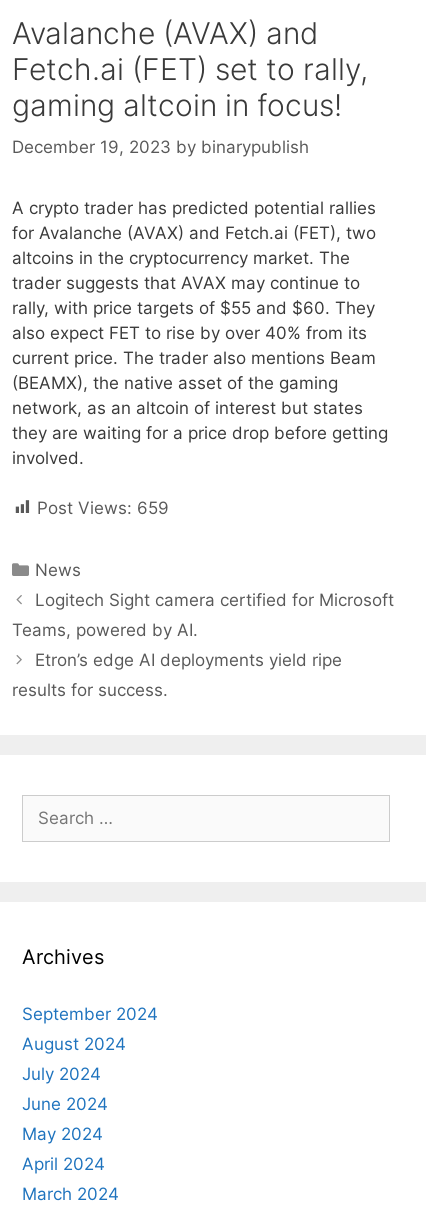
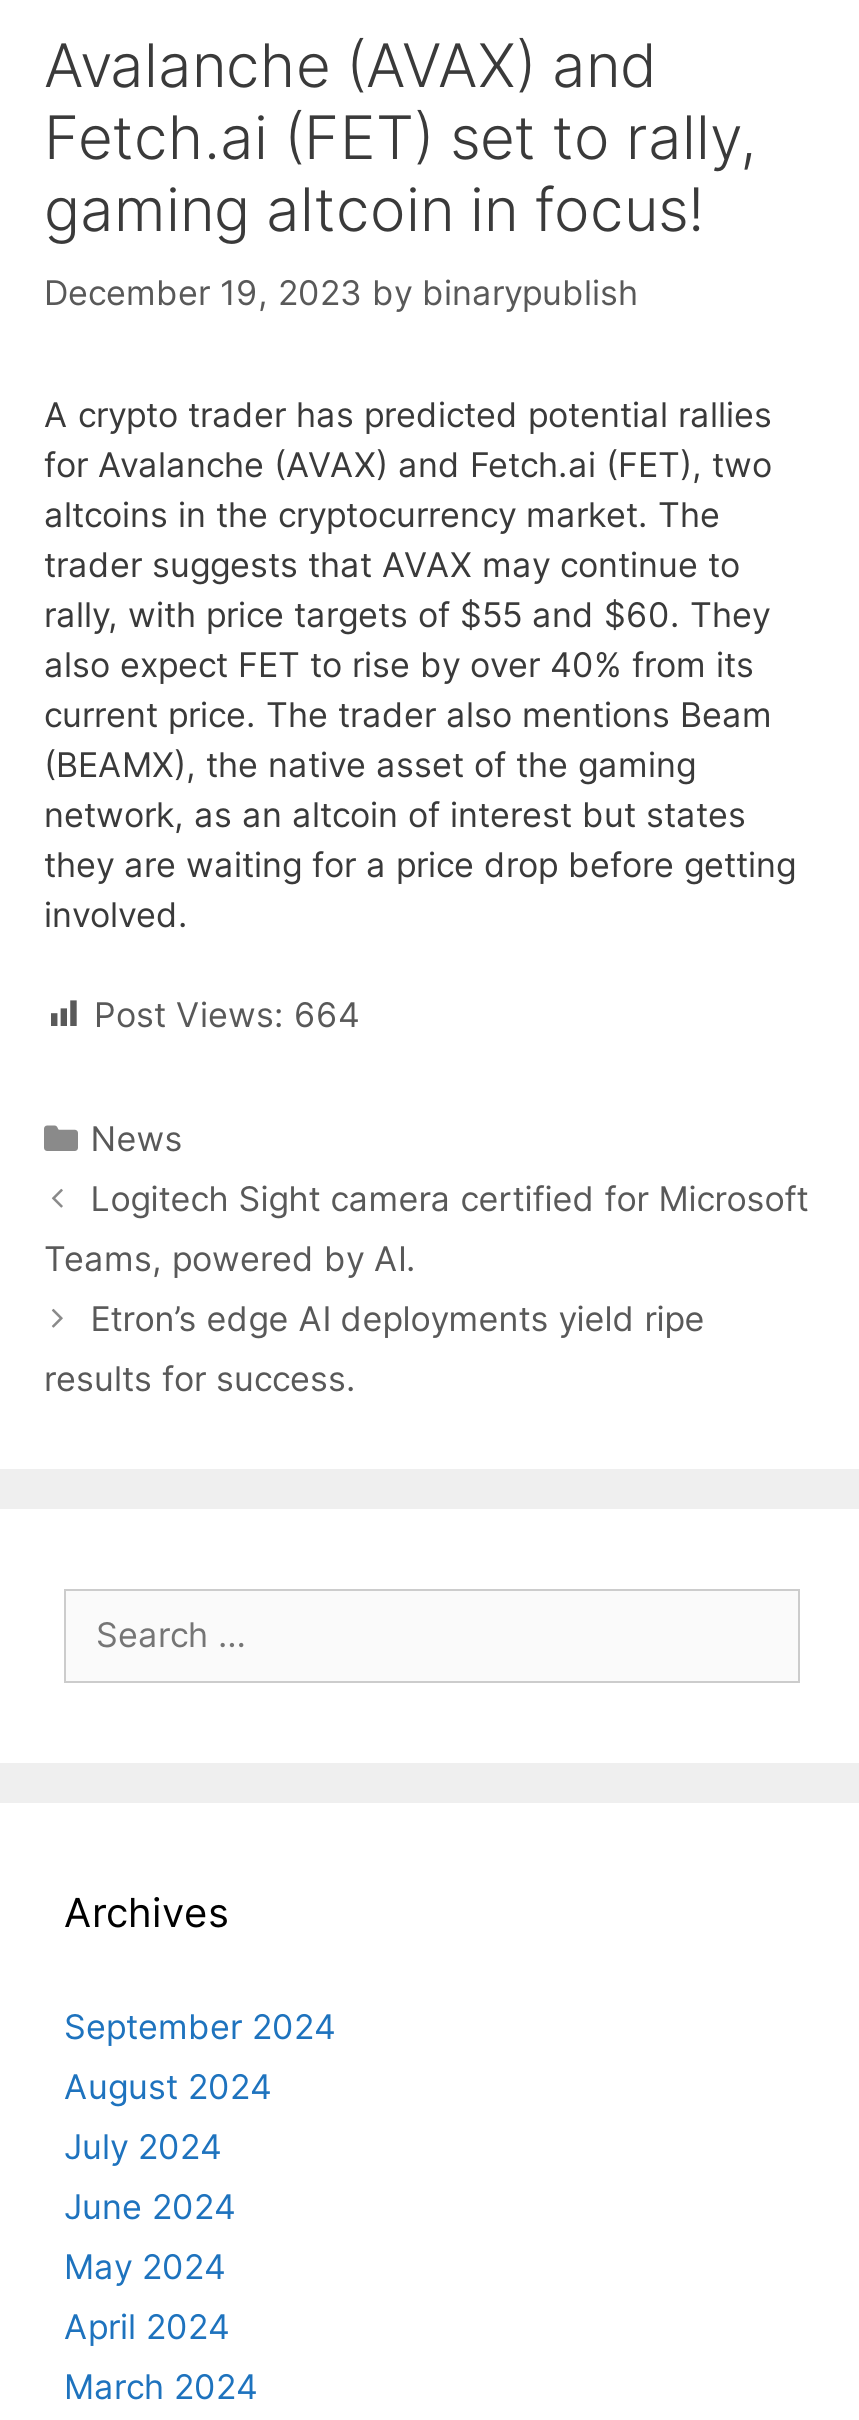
- Post Views: 659
+ Post Views: 664
